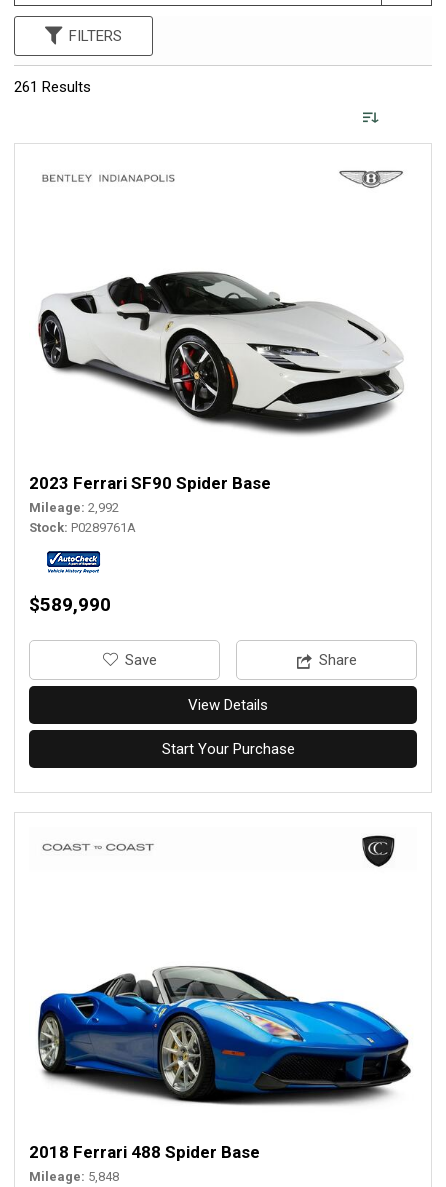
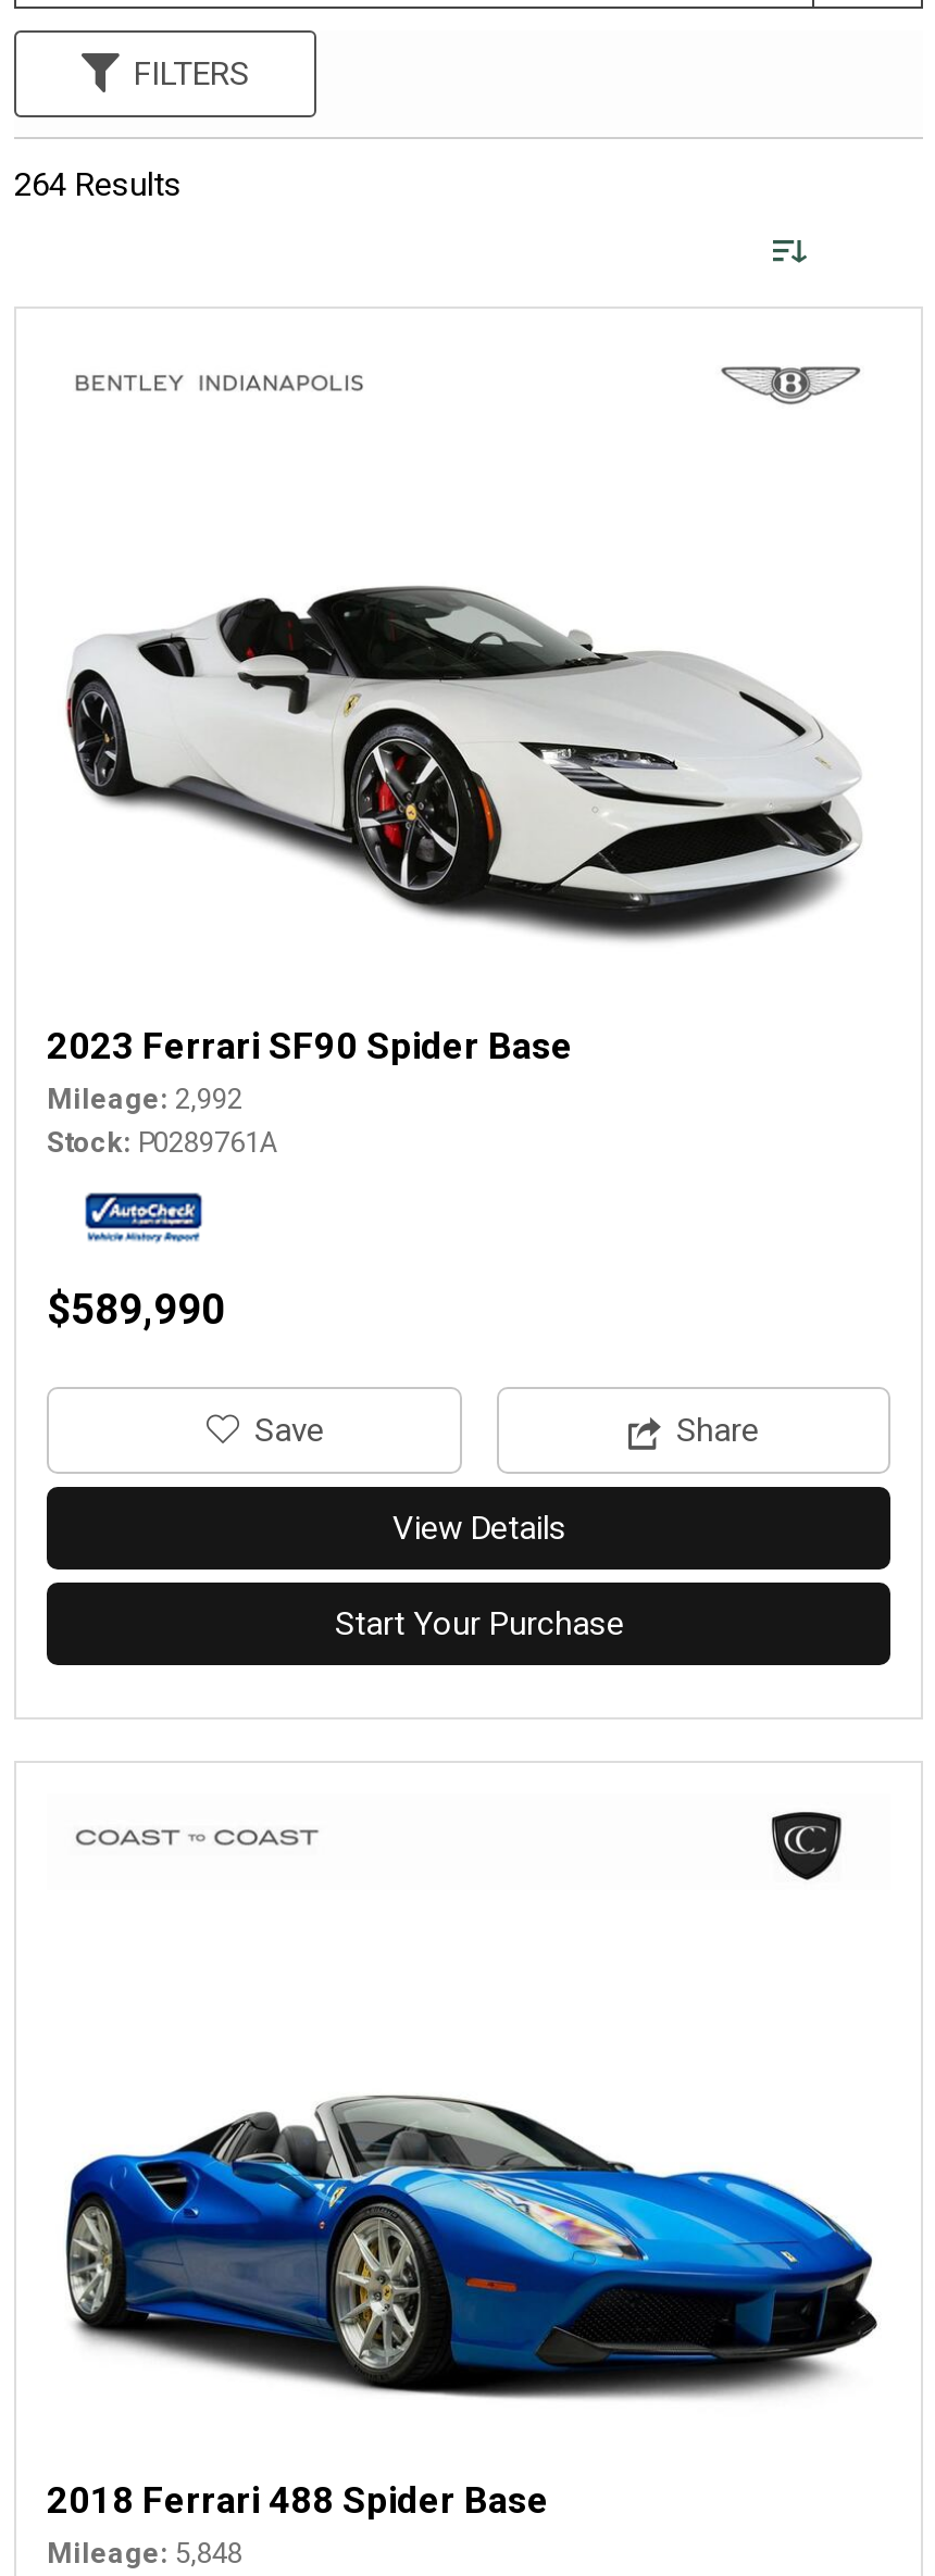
- 261 Results
+ 264 Results
